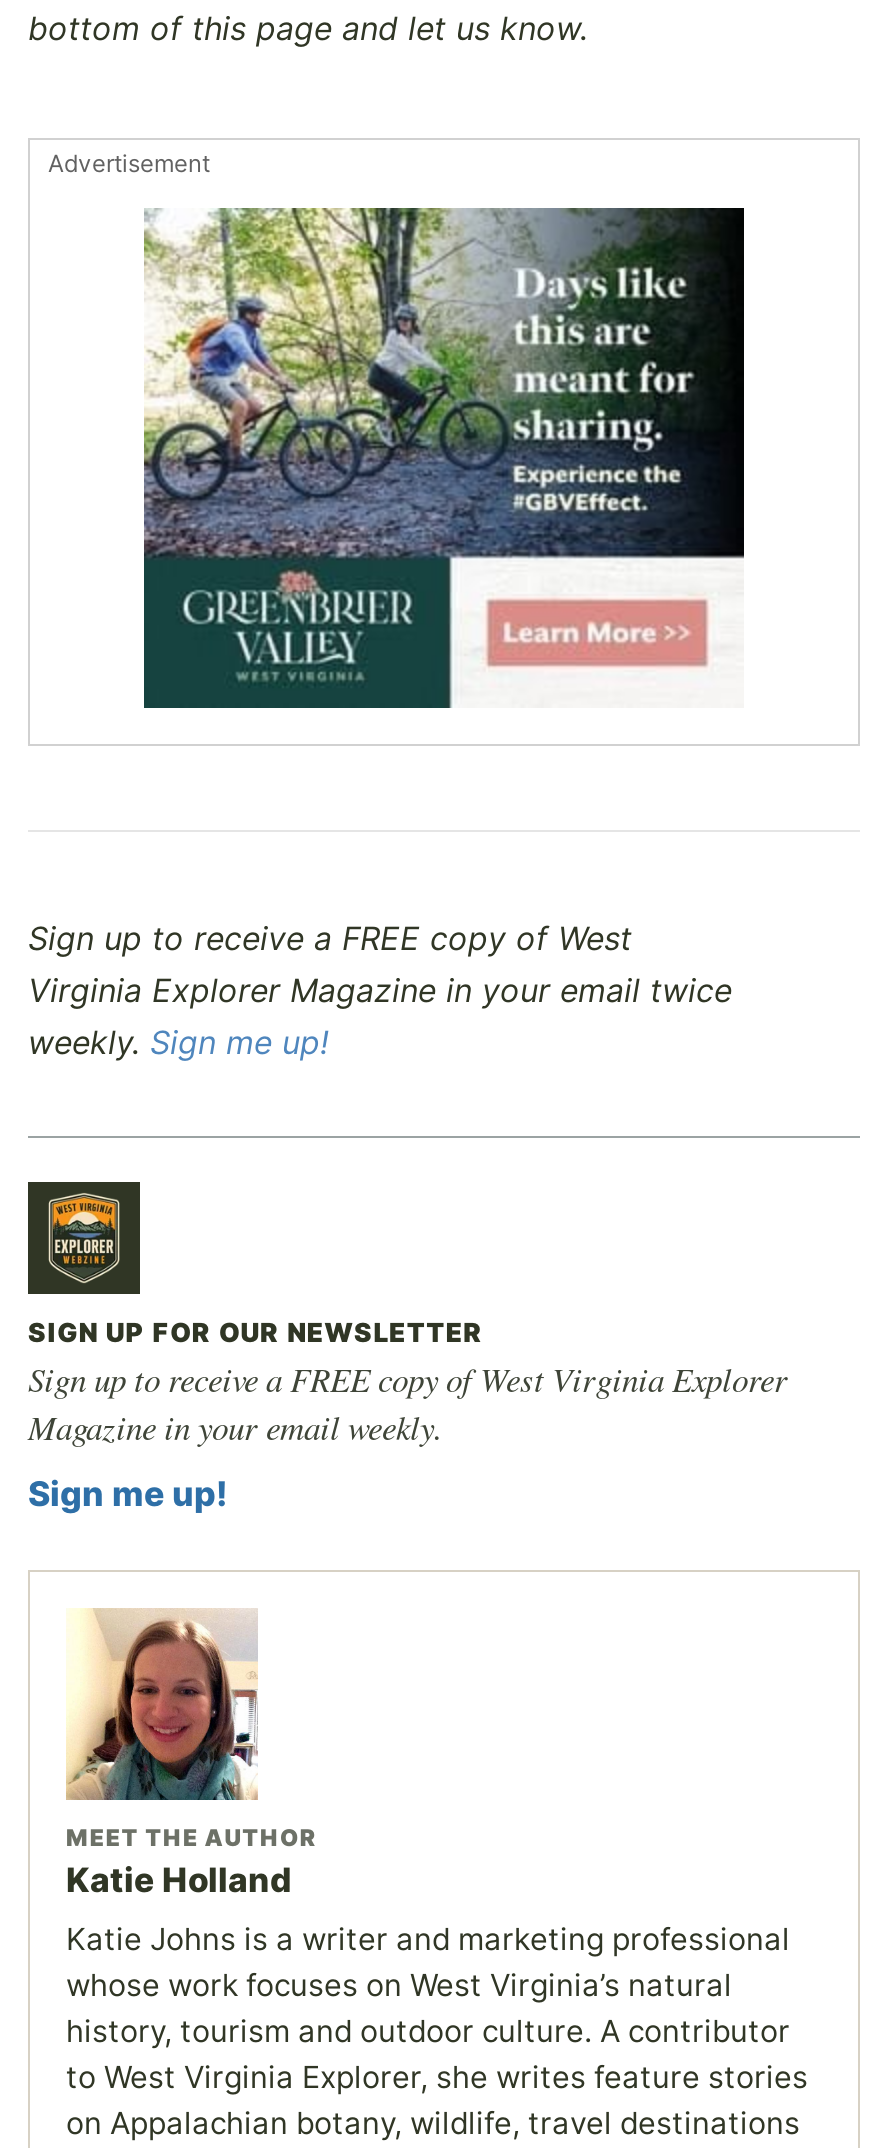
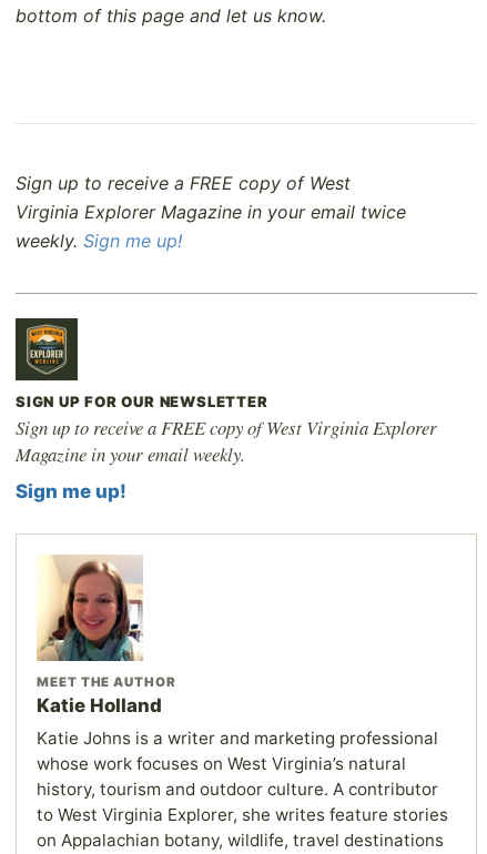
- Advertisement

- [image]
